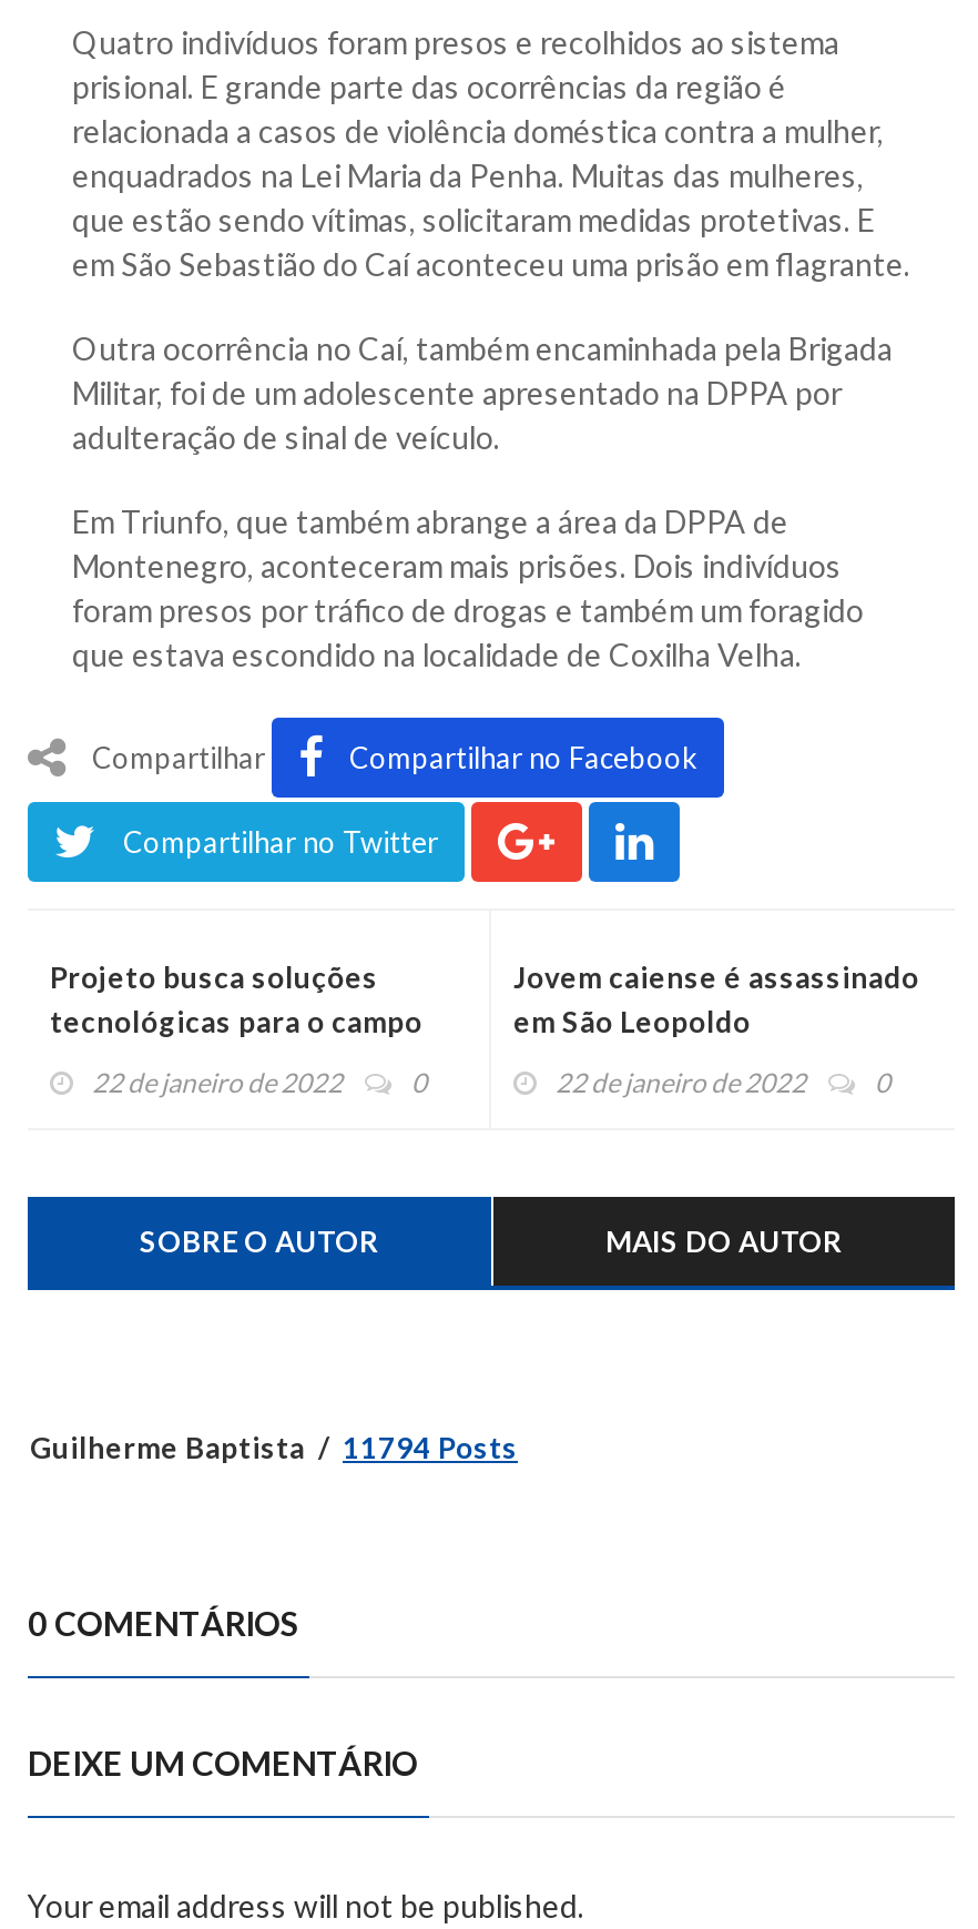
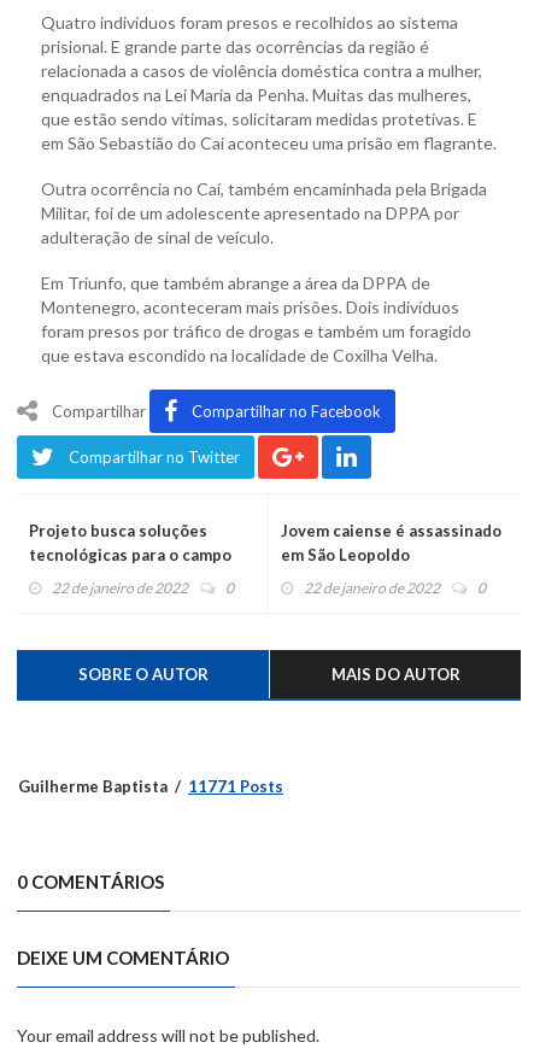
- Guilherme Baptista 11794 Posts
+ Guilherme Baptista 11771 Posts
